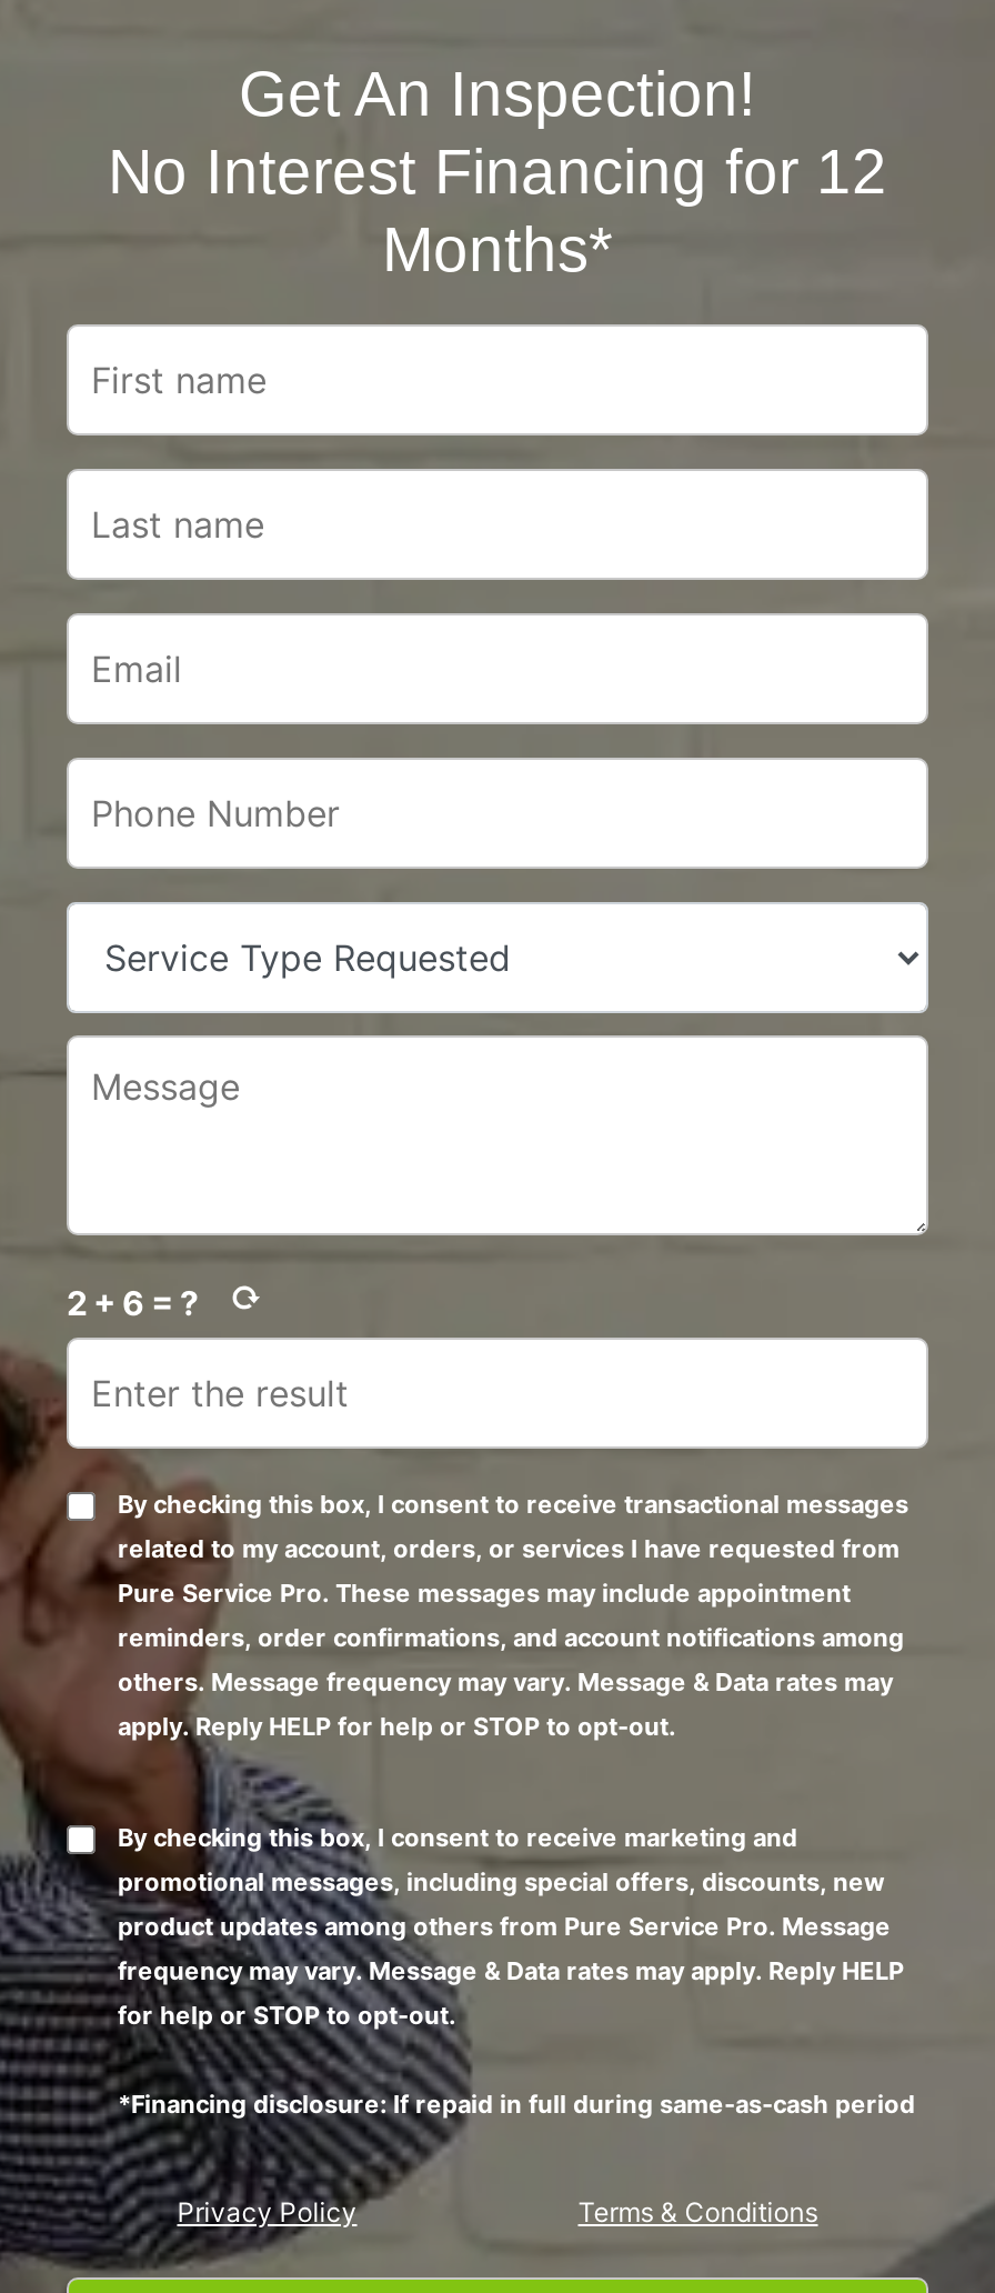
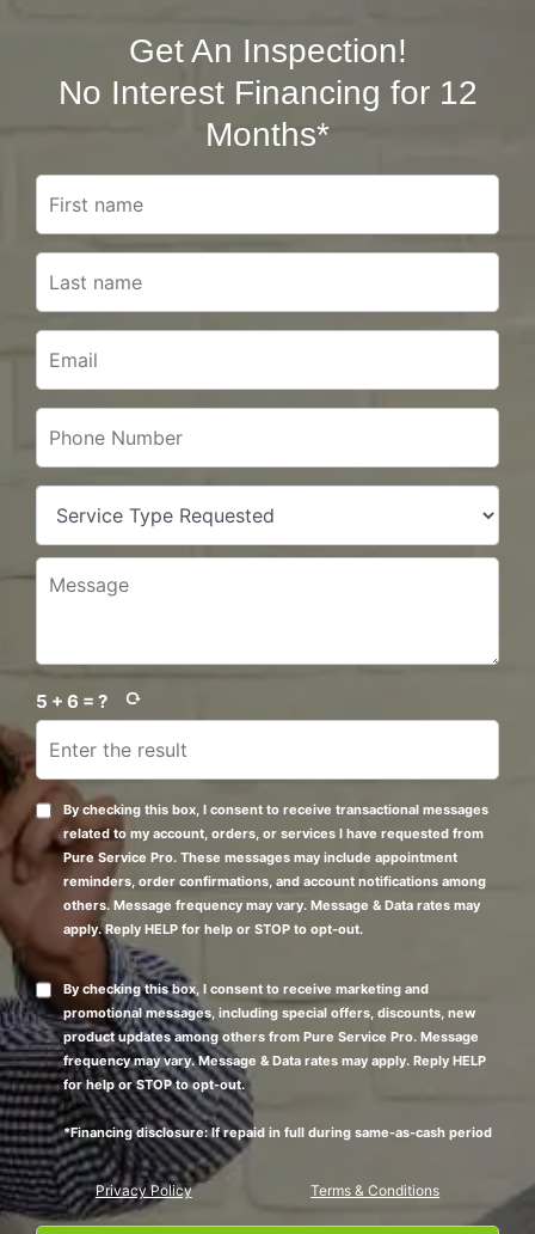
- 2 + 6 = ?
+ 5 + 6 = ?
